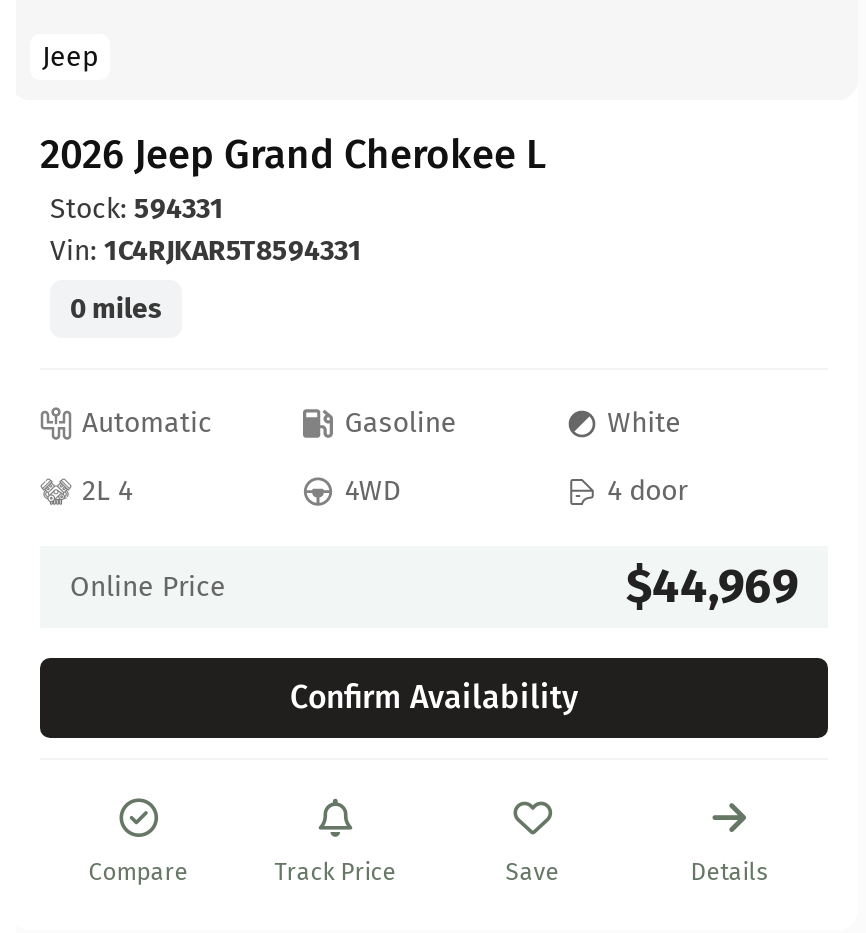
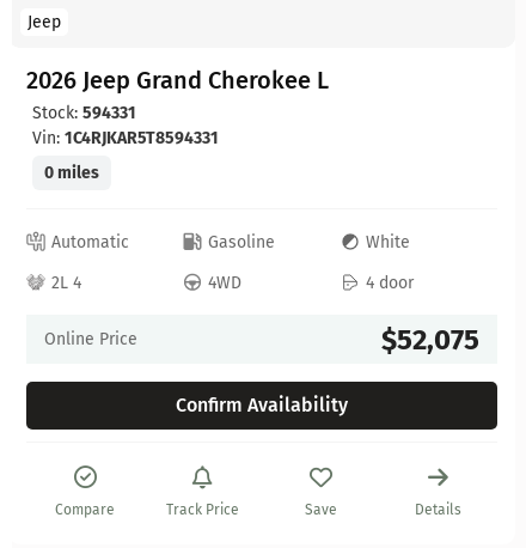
- $44,969
+ $52,075
